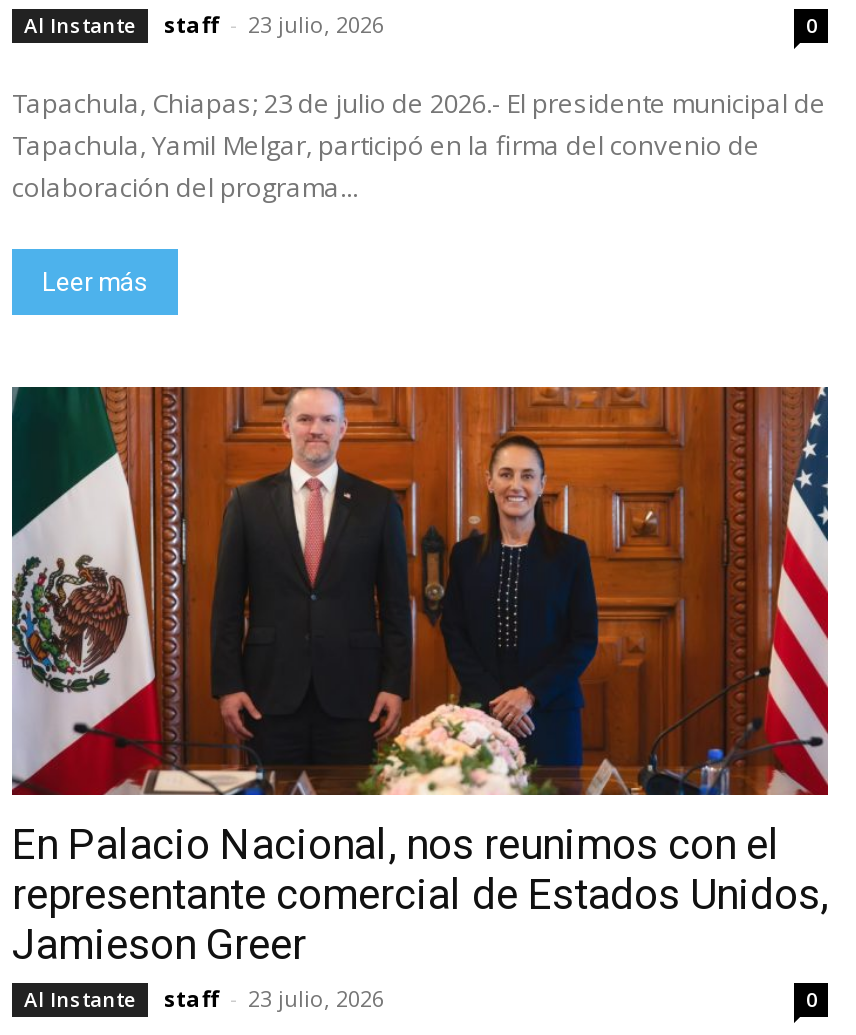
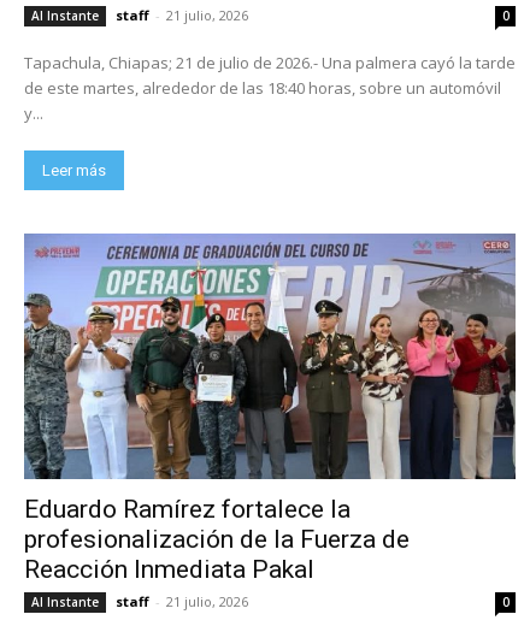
- Al Instante staff - 23 julio, 2026
+ Al Instante staff - 21 julio, 2026

- Tapachula, Chiapas; 23 de julio de 2026.- El presidente municipal de
- Tapachula, Yamil Melgar, participó en la firma del convenio de
- colaboración del programa...
+ Tapachula, Chiapas; 21 de julio de 2026.- Una palmera cayó la tarde
+ de este martes, alrededor de las 18:40 horas, sobre un automóvil
+ y...

- [image]
- En Palacio Nacional, nos reunimos con el
- representante comercial de Estados Unidos,
- Jamieson Greer
+ [image]
+ Eduardo Ramírez fortalece la
+ profesionalización de la Fuerza de
+ Reacción Inmediata Pakal

- Al Instante staff - 23 julio, 2026
+ Al Instante staff - 21 julio, 2026
